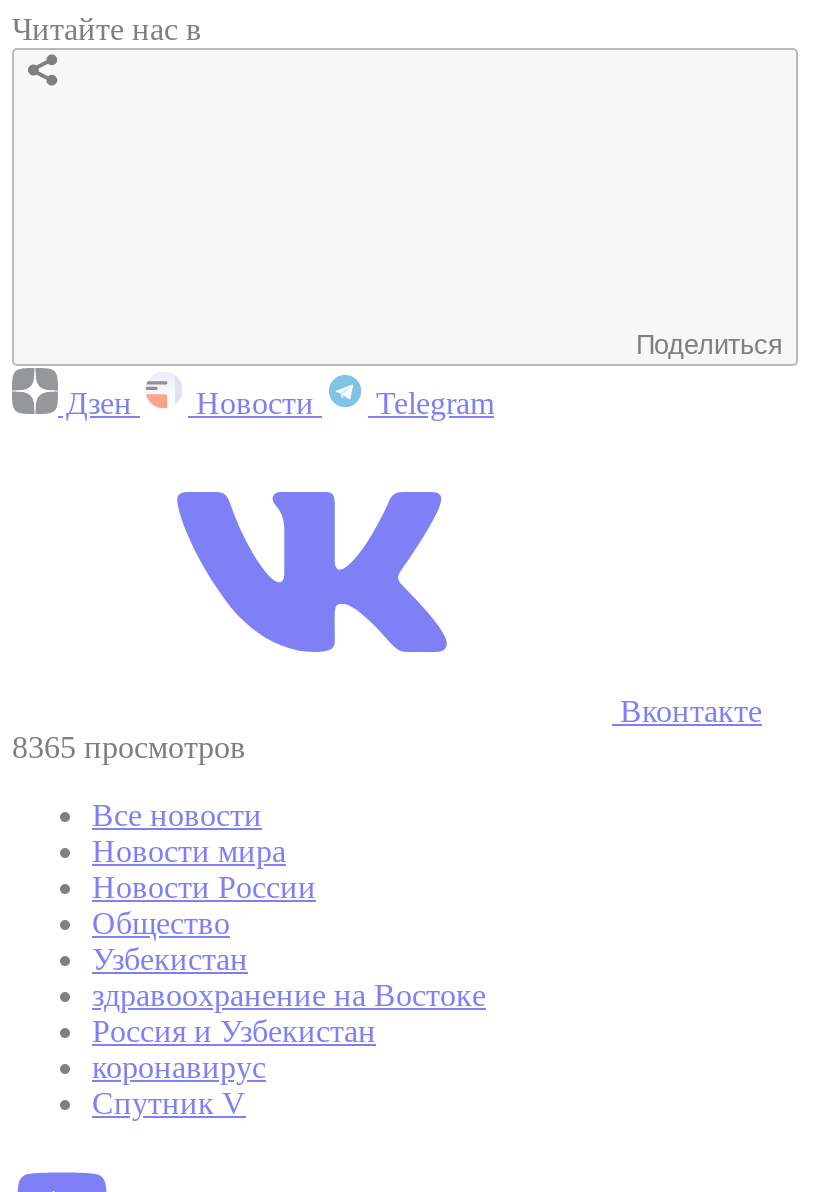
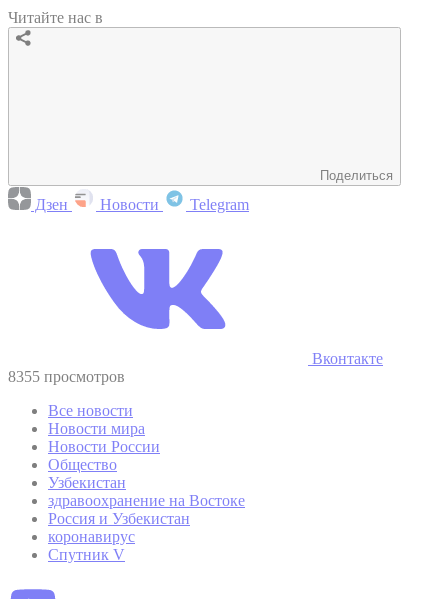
- 8365 просмотров
+ 8355 просмотров
